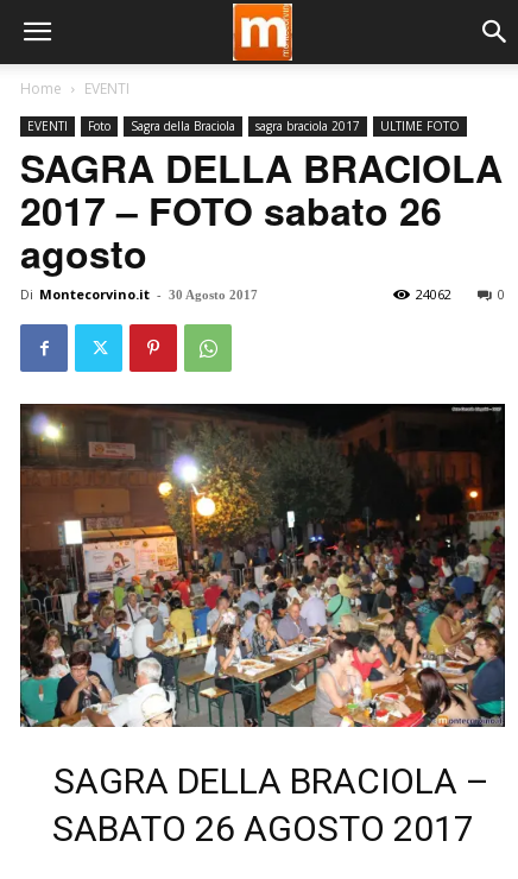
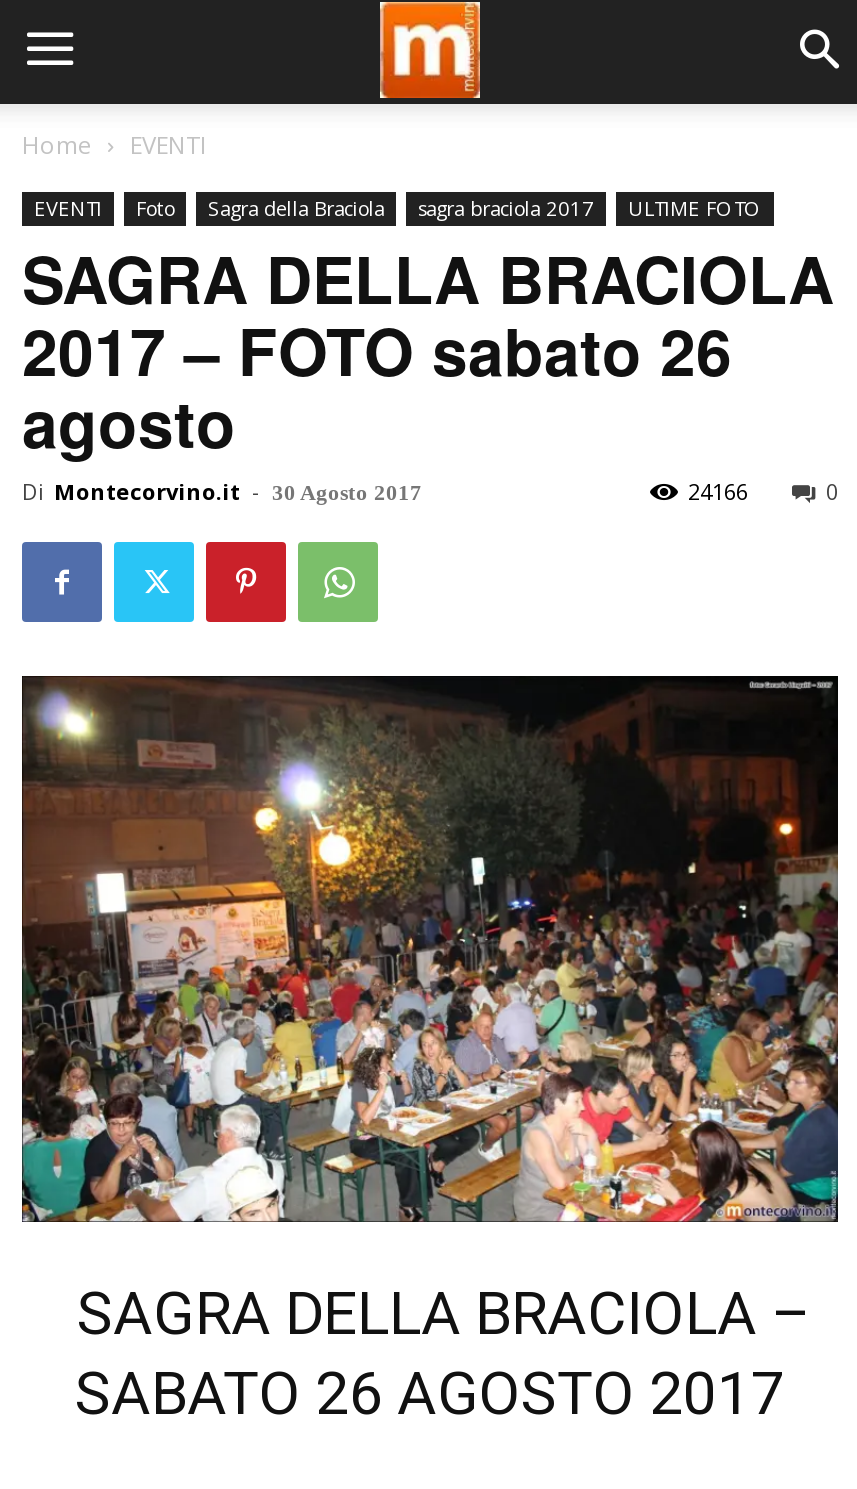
- 24062
+ 24166
